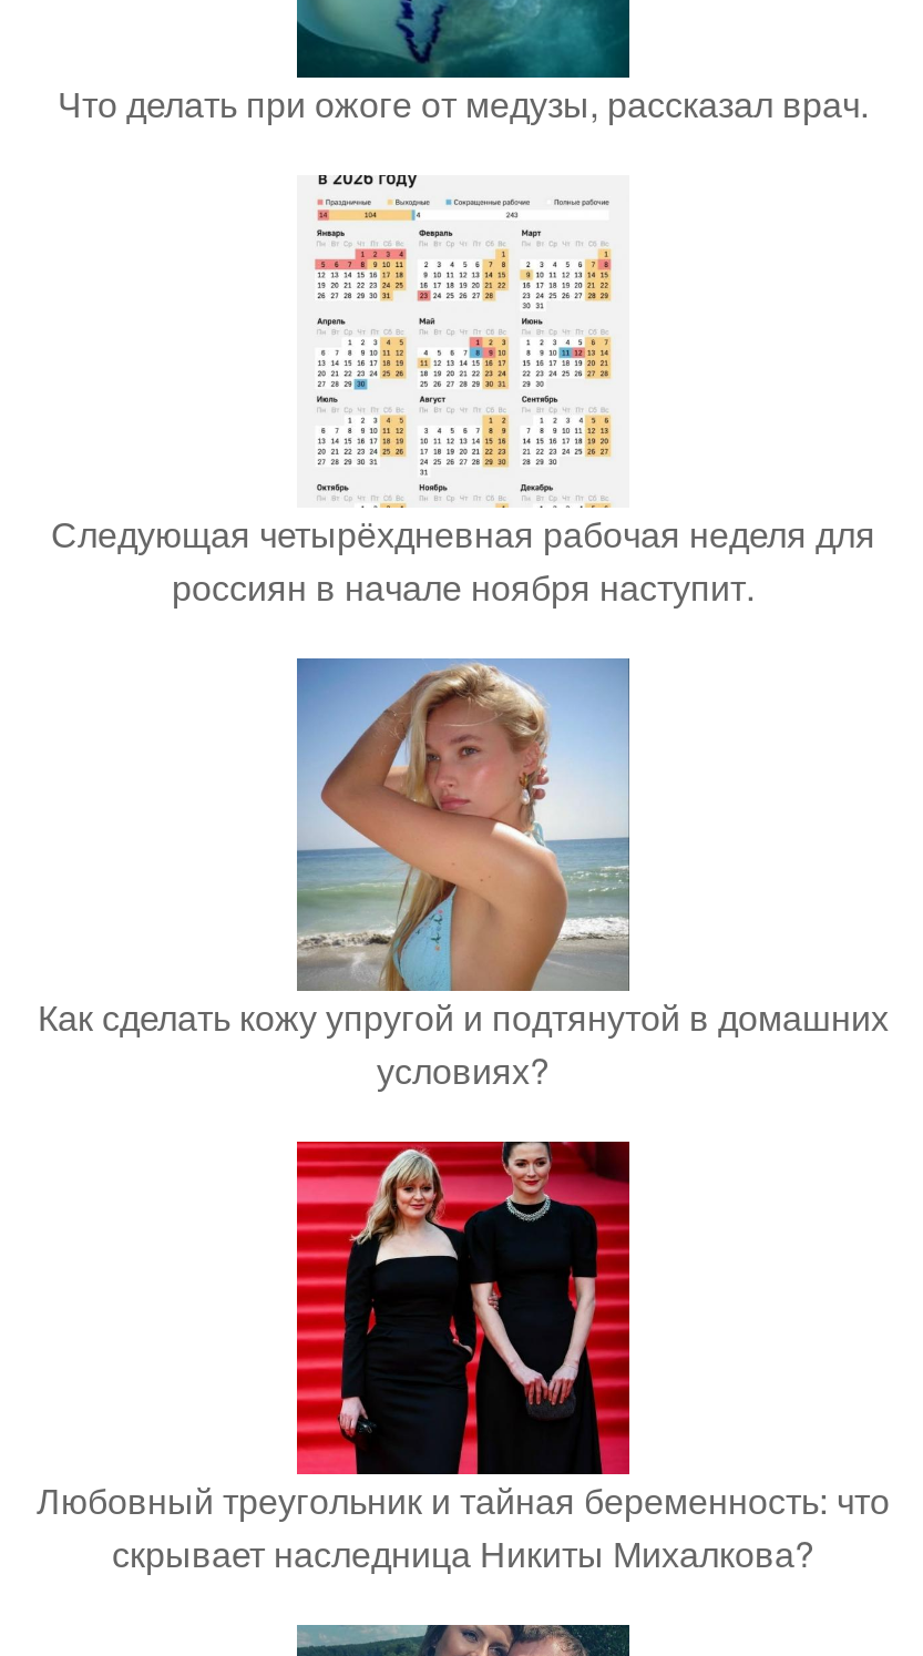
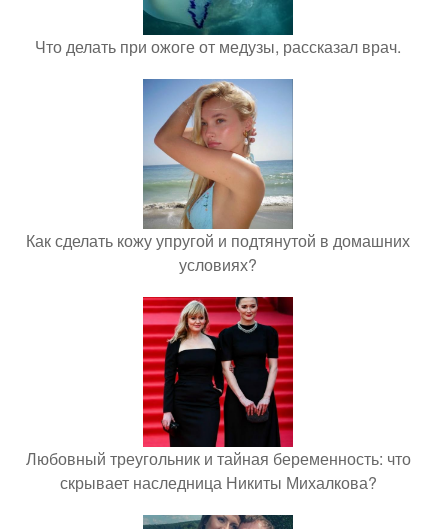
- [image]
- Следующая четырёхдневная рабочая неделя для
- россиян в начале ноября наступит.
